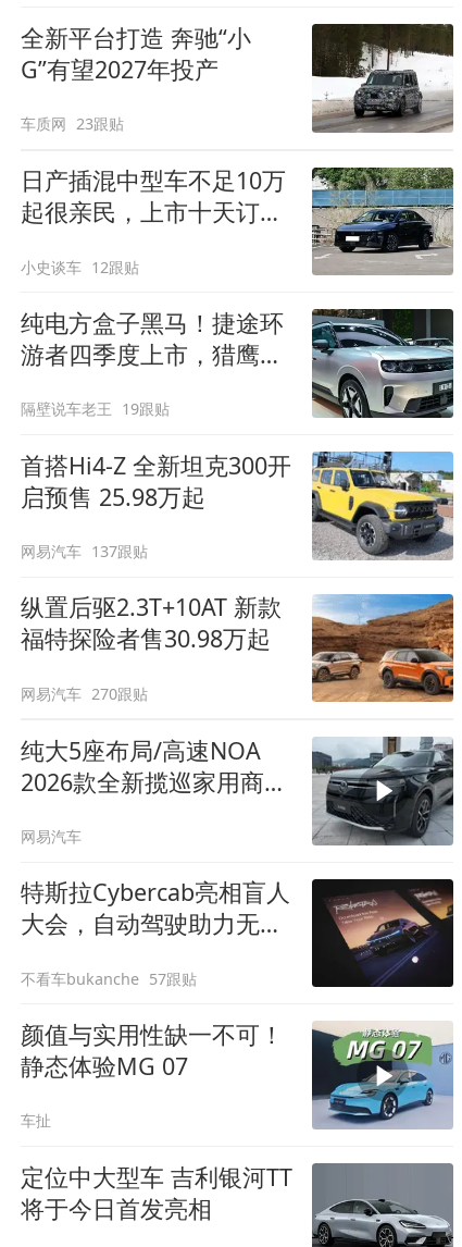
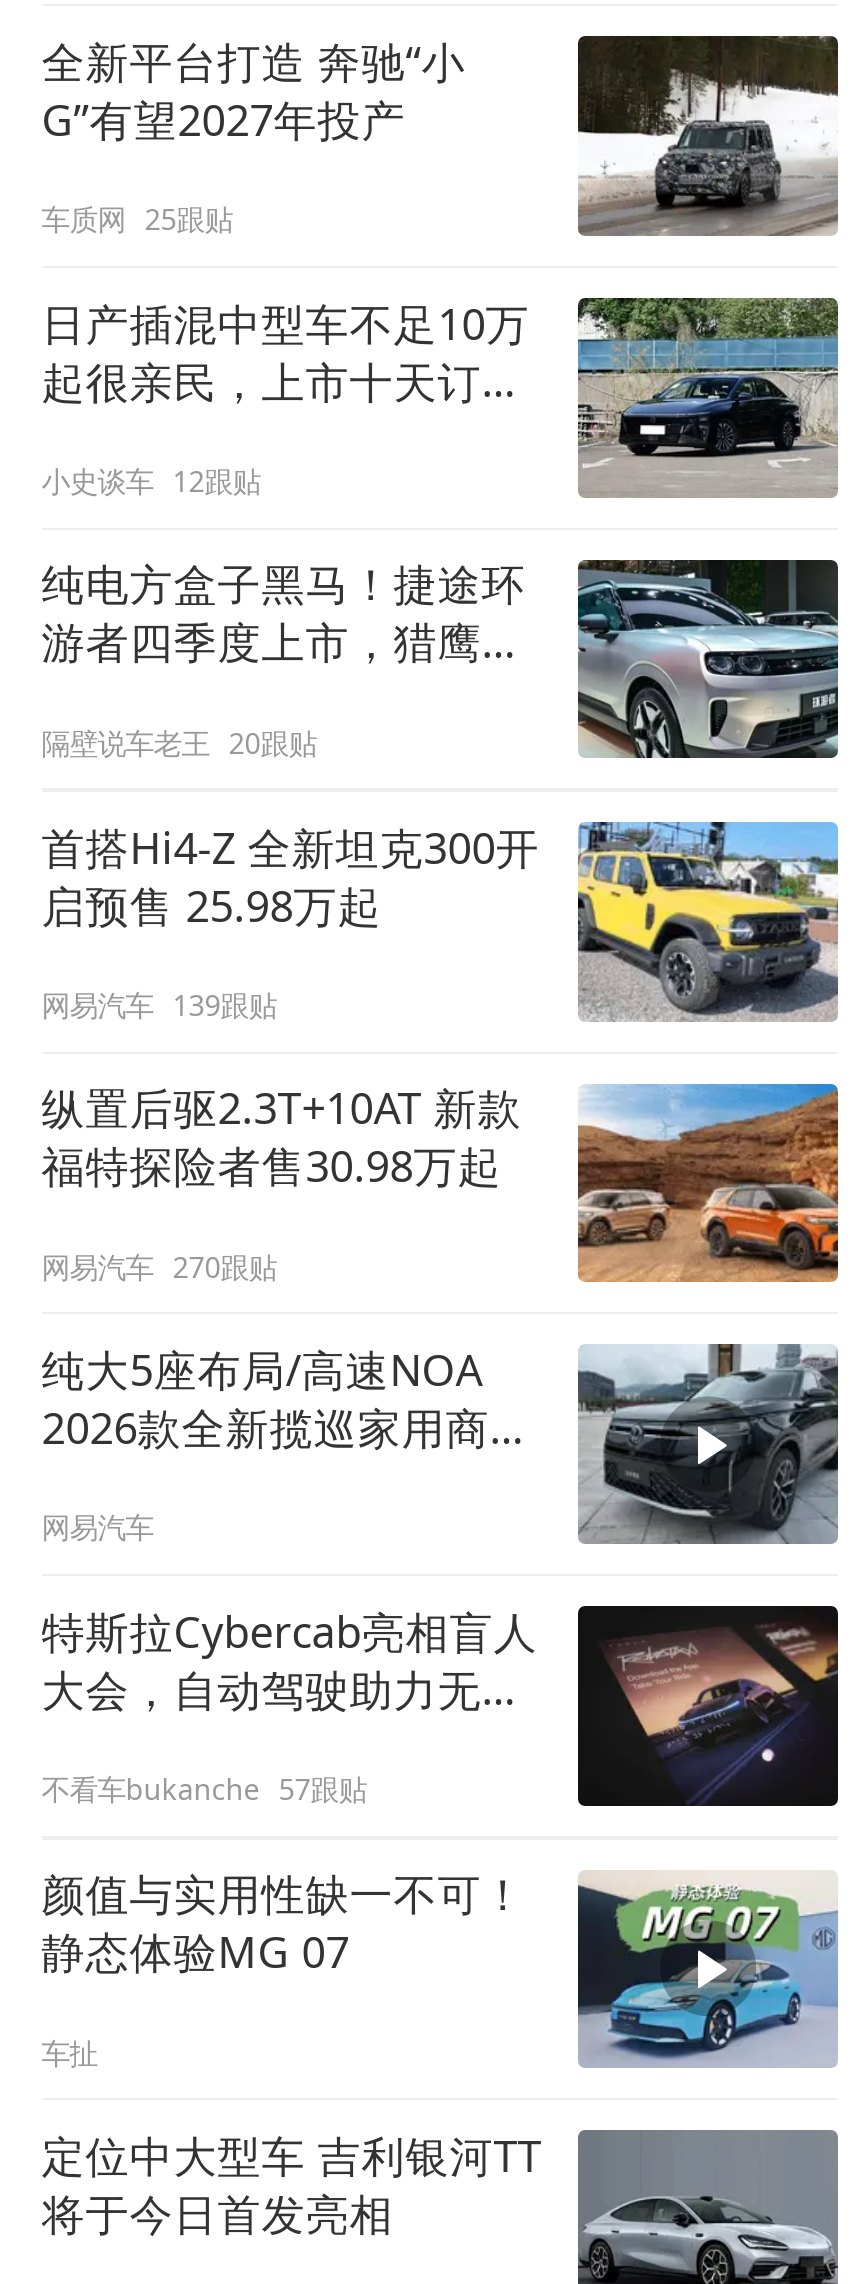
- 车质网 23跟贴
+ 车质网 25跟贴

- 隔壁说车老王 19跟贴
+ 隔壁说车老王 20跟贴

- 网易汽车 137跟贴
+ 网易汽车 139跟贴
